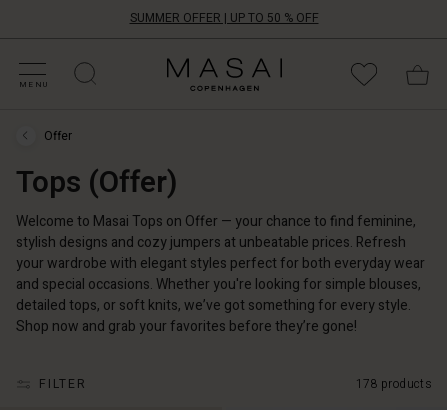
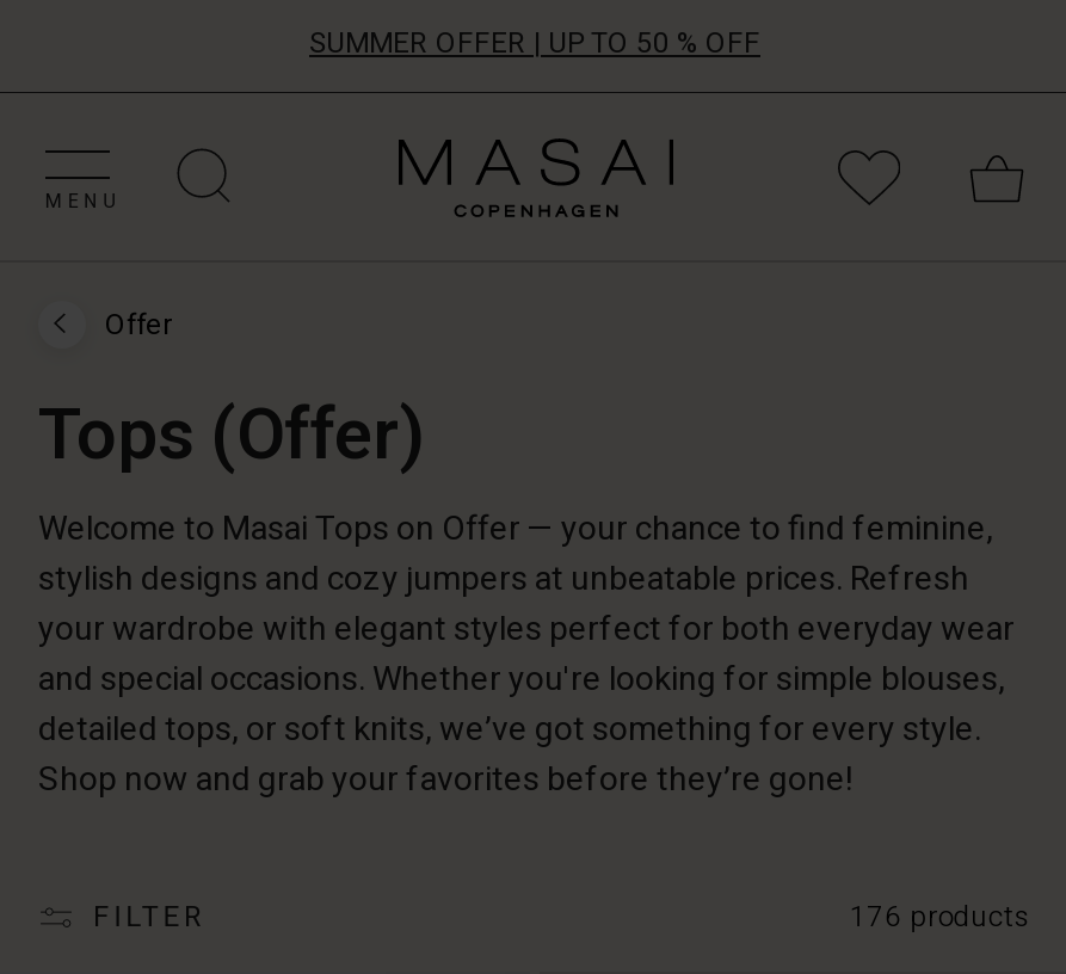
- 178 products
+ 176 products
